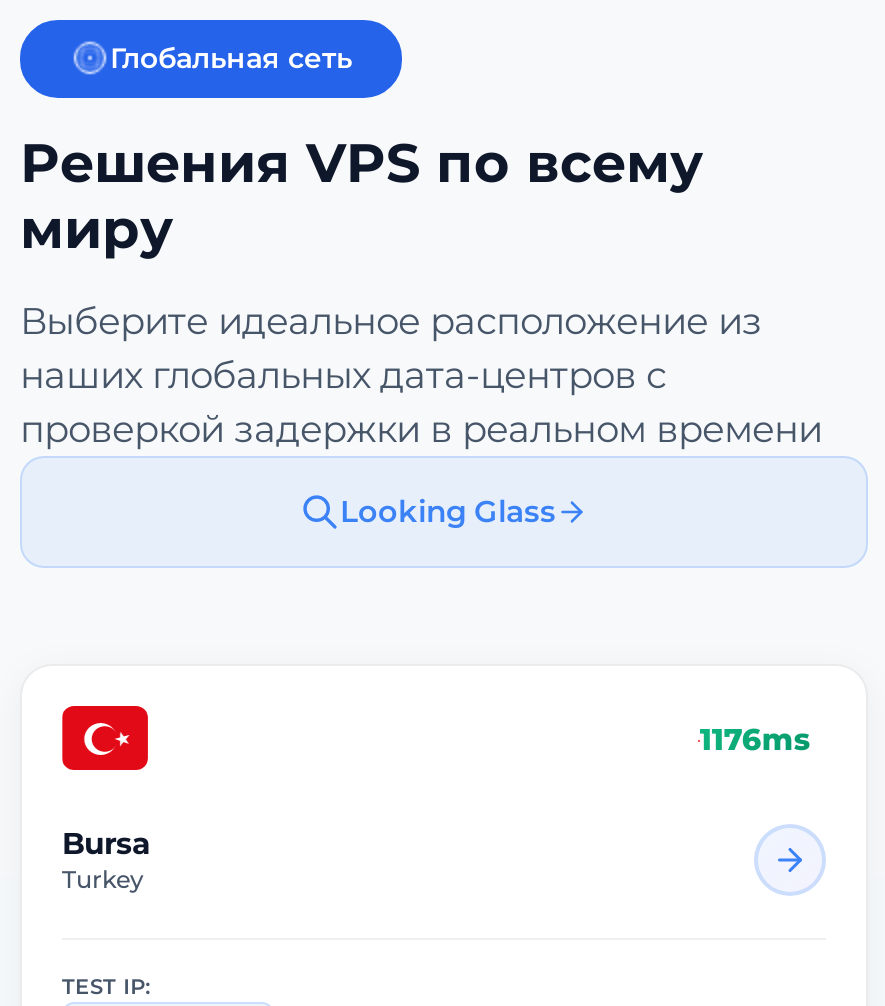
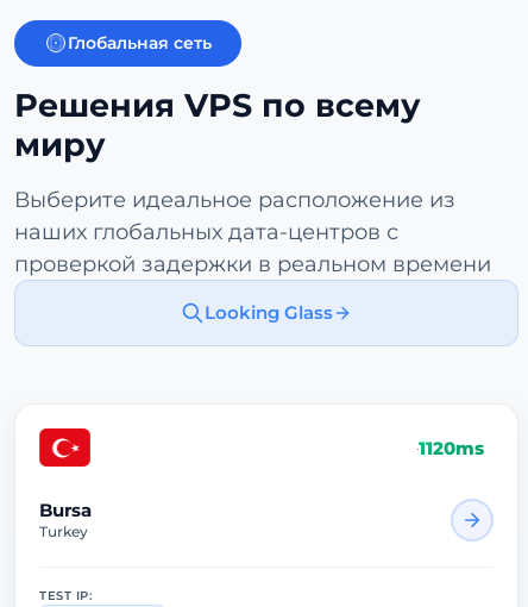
- 1176ms
+ 1120ms
